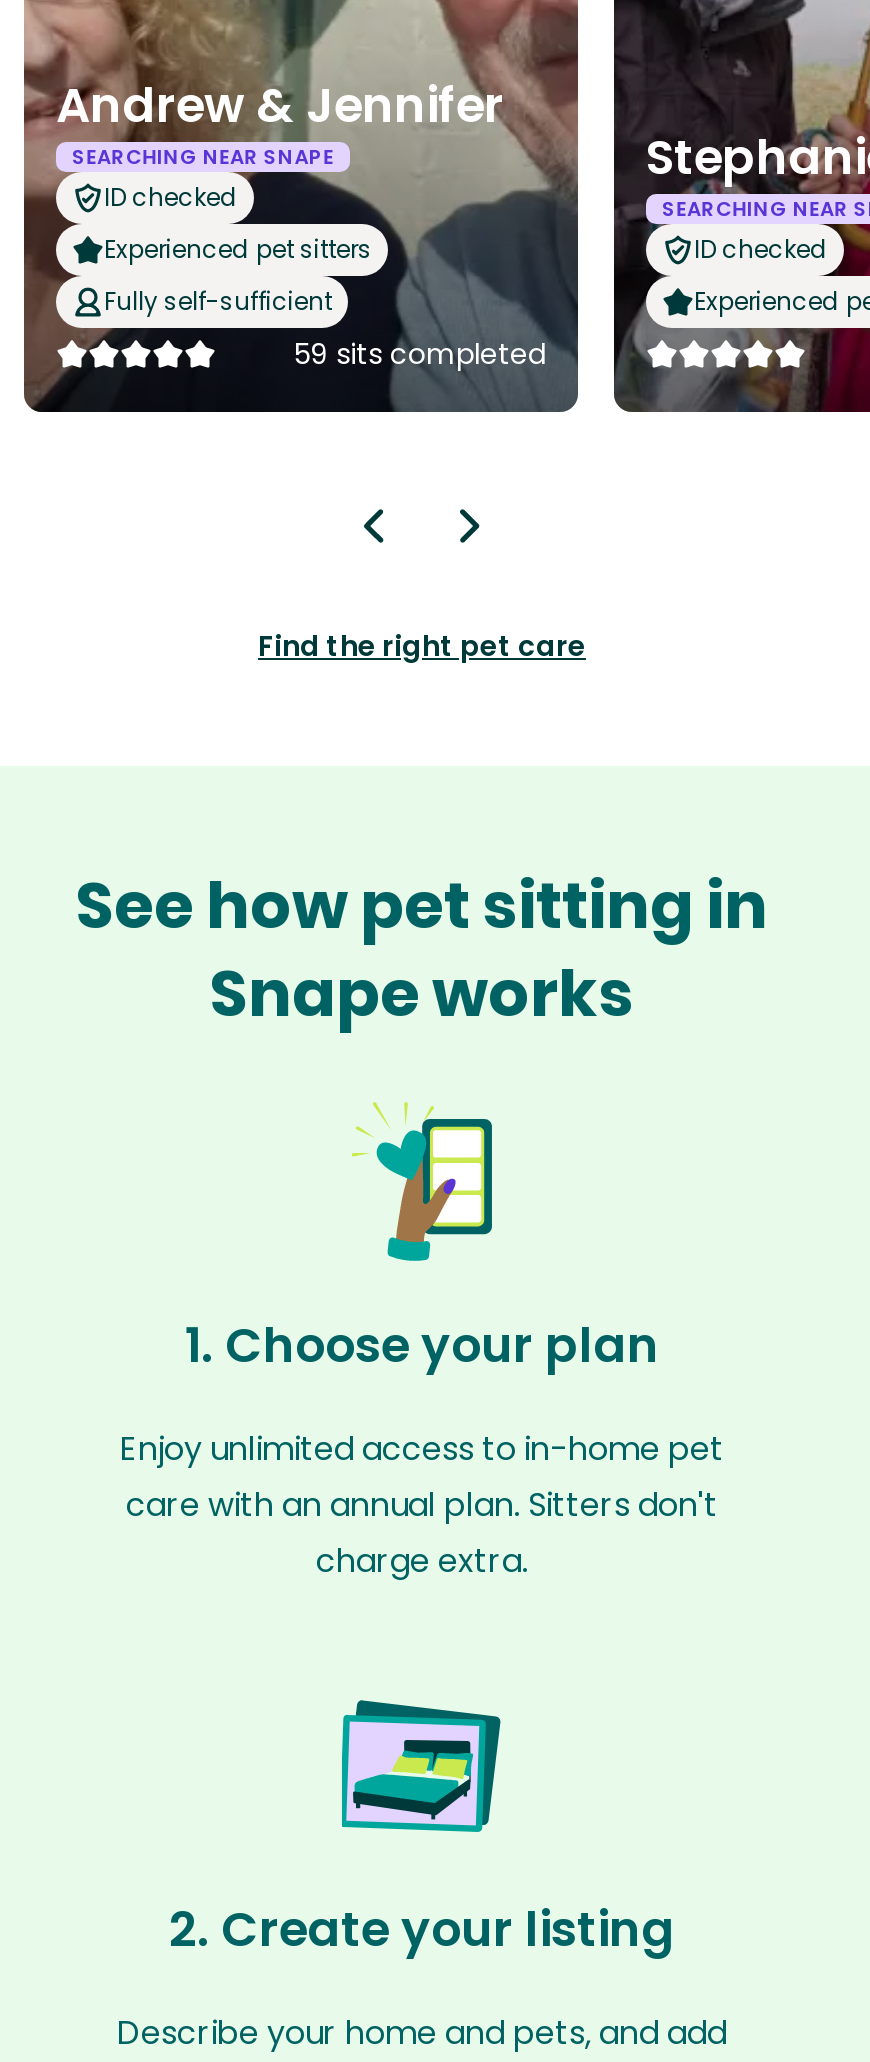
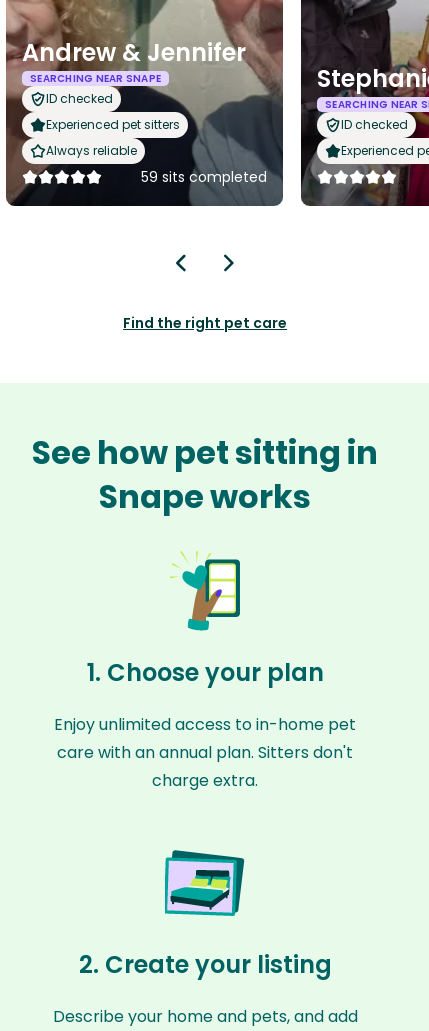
- Fully self-sufficient
+ Always reliable
